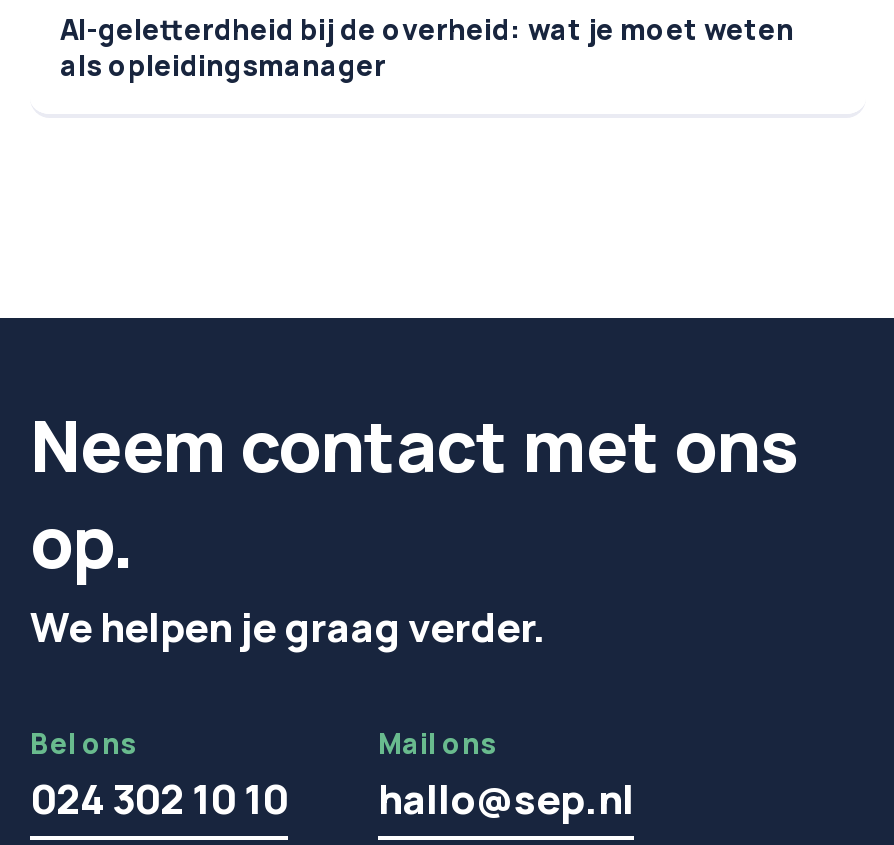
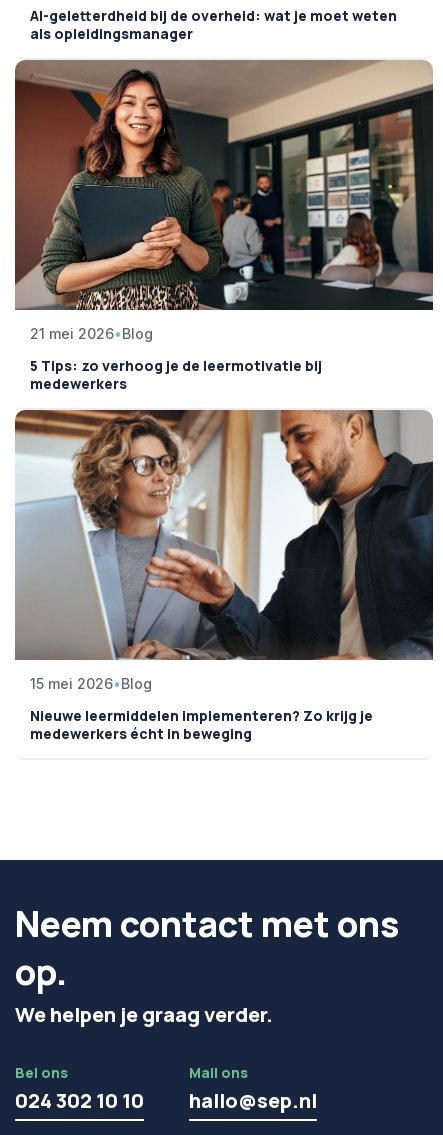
+ [image]
+ 21 mei 2026• Blog
+ 5 Tips: zo verhoog je de leermotivatie bij
+ medewerkers

+ [image]
+ 15 mei 2026• Blog
+ Nieuwe leermiddelen implementeren? Zo krijg je
+ medewerkers écht in beweging
